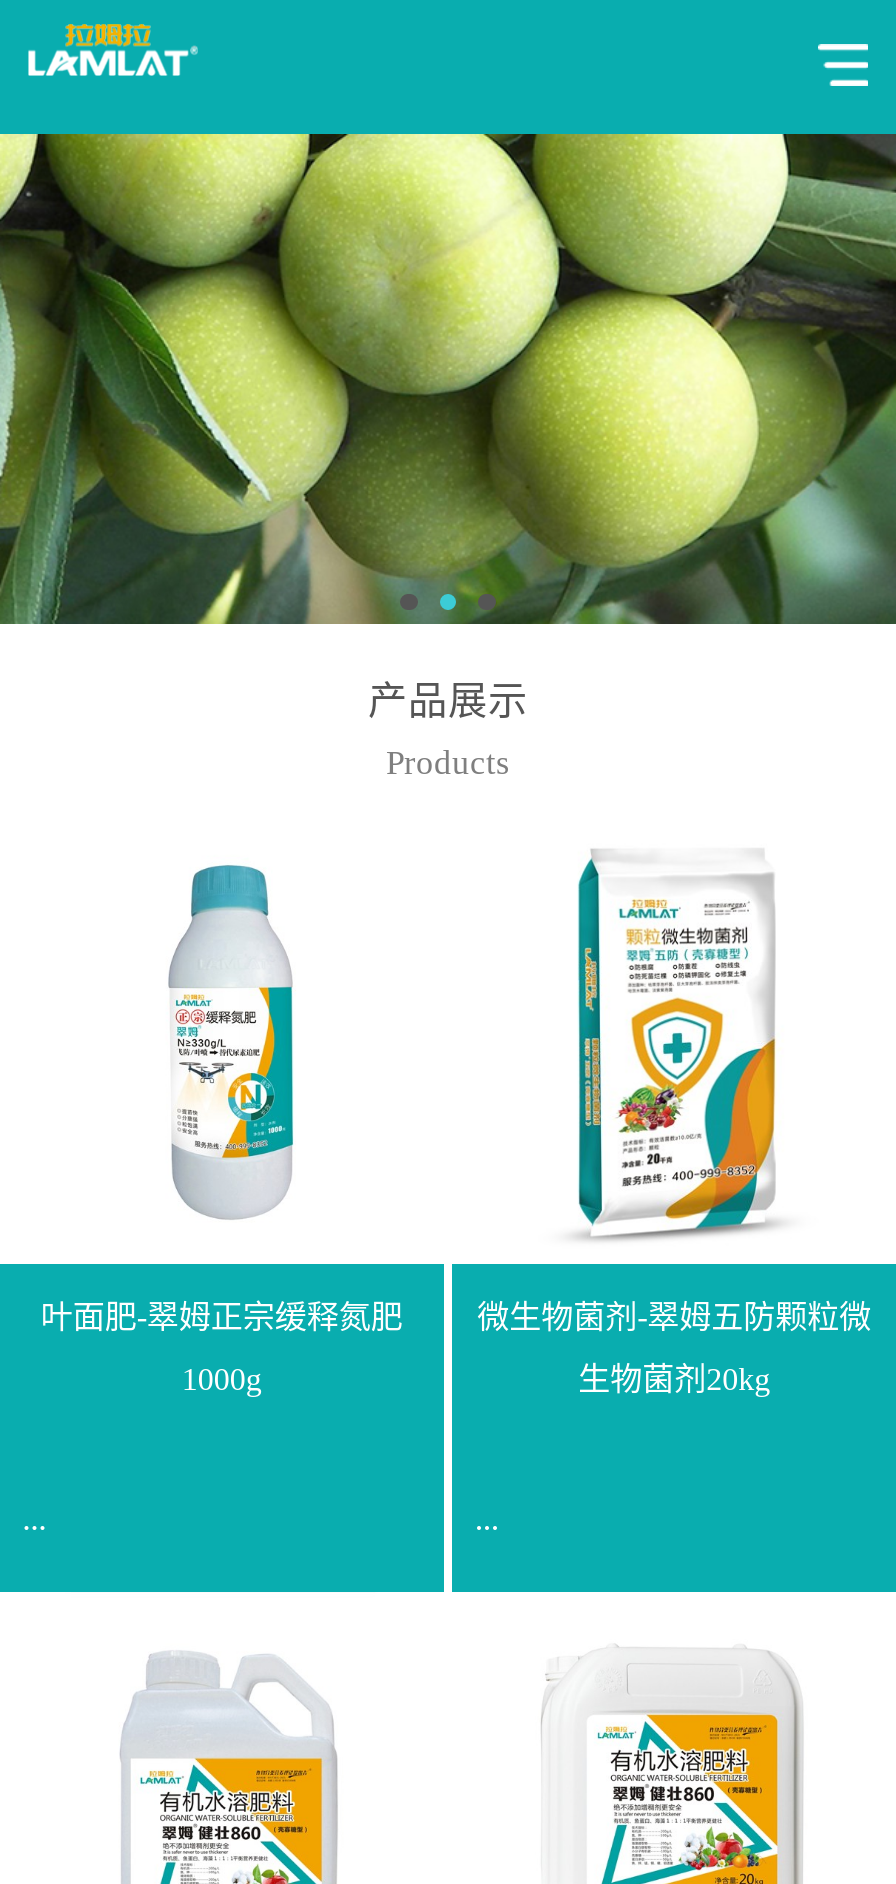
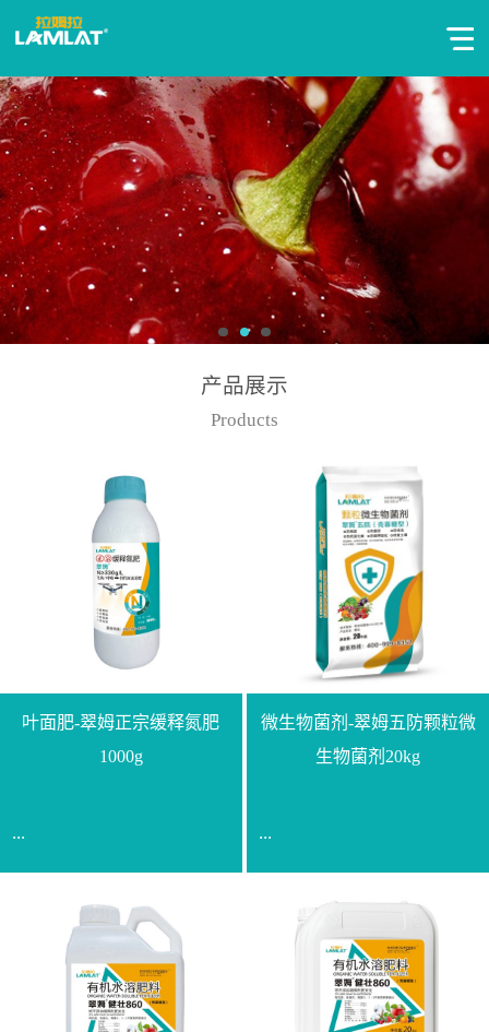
- [image]
+ [image]
